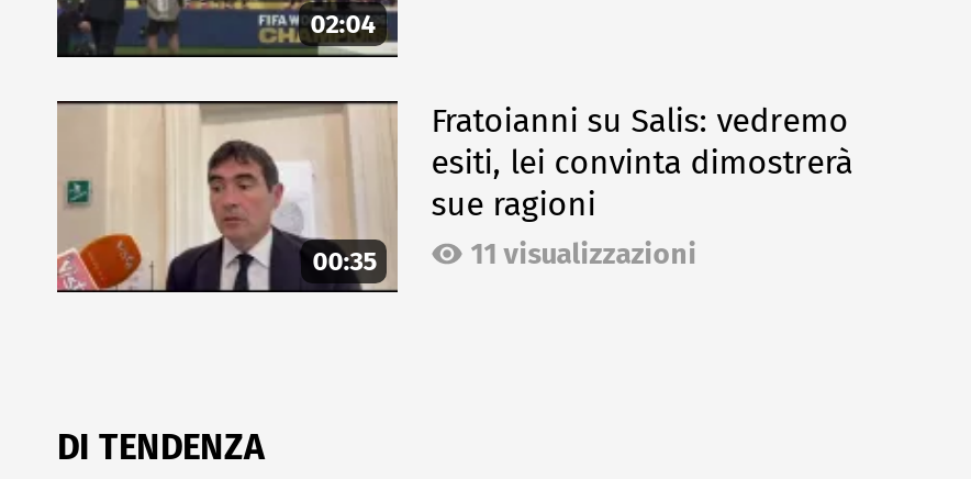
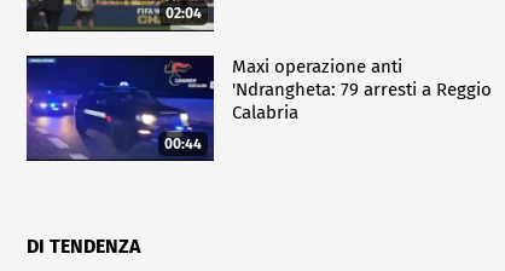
- [image]
- 00:35
+ [image]
+ 00:44

- Fratoianni su Salis: vedremo
- esiti, lei convinta dimostrerà
- sue ragioni
- 11 visualizzazioni
+ Maxi operazione anti
+ 'Ndrangheta: 79 arresti a Reggio
+ Calabria
